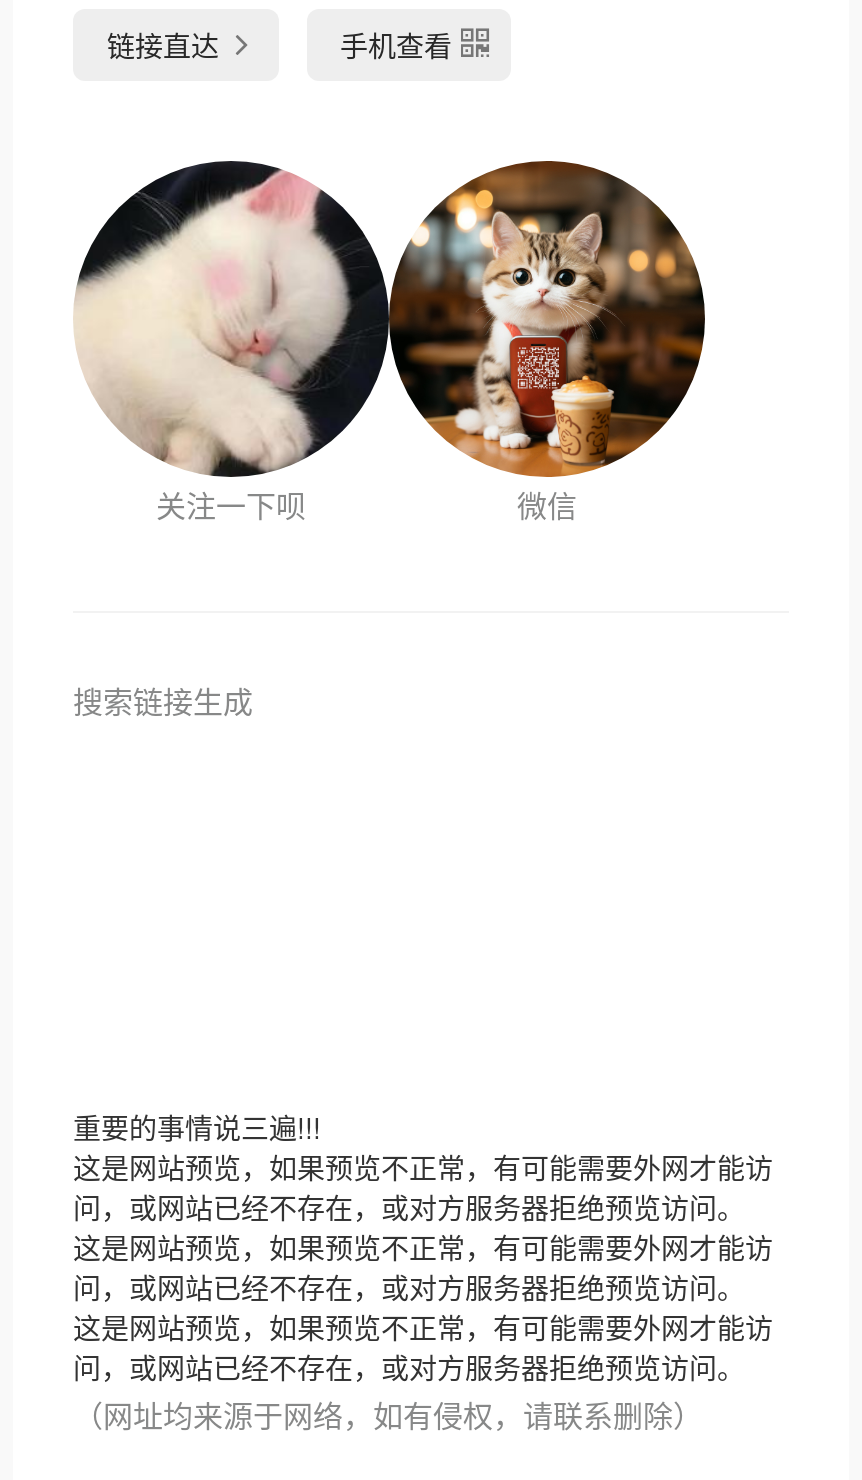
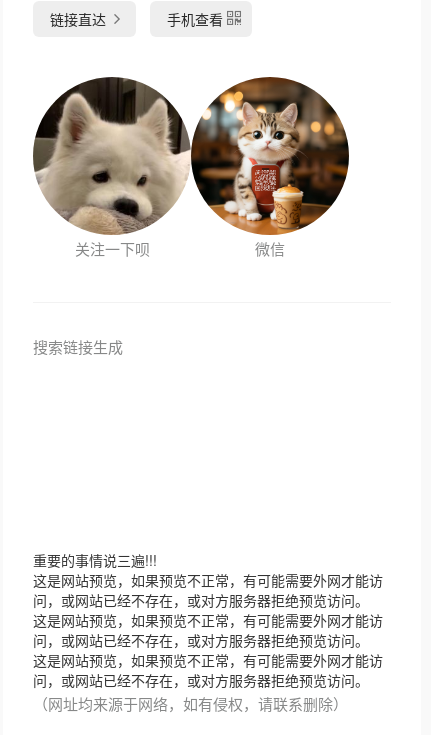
- [image]
+ [image]
